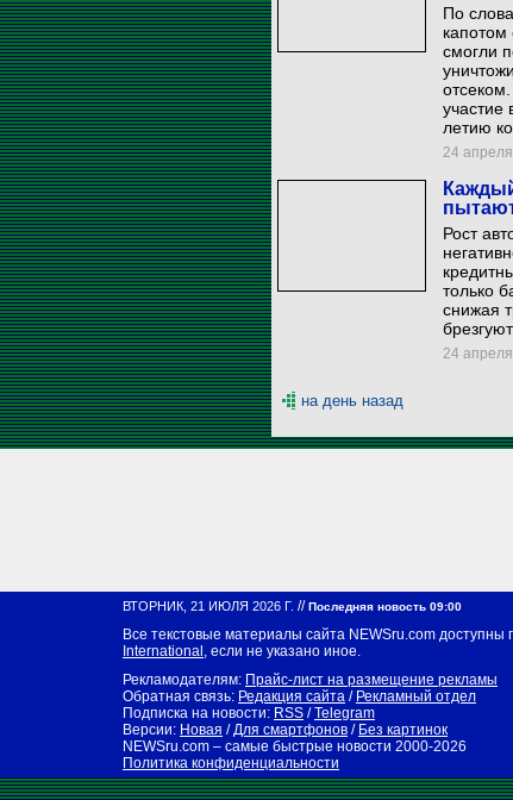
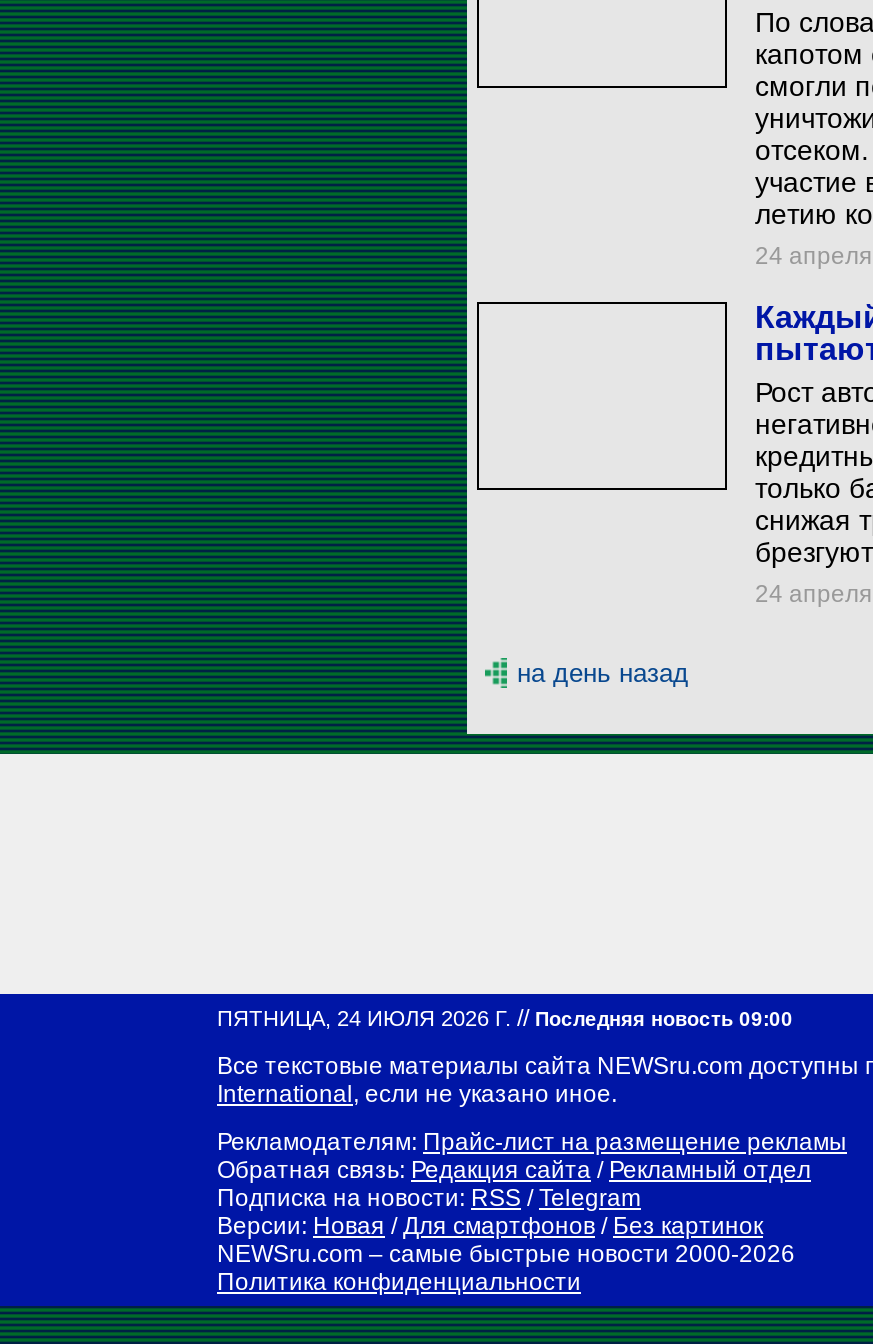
- ВТОРНИК, 21 ИЮЛЯ 2026 Г. // Последняя новость 09:00
+ ПЯТНИЦА, 24 ИЮЛЯ 2026 Г. // Последняя новость 09:00
